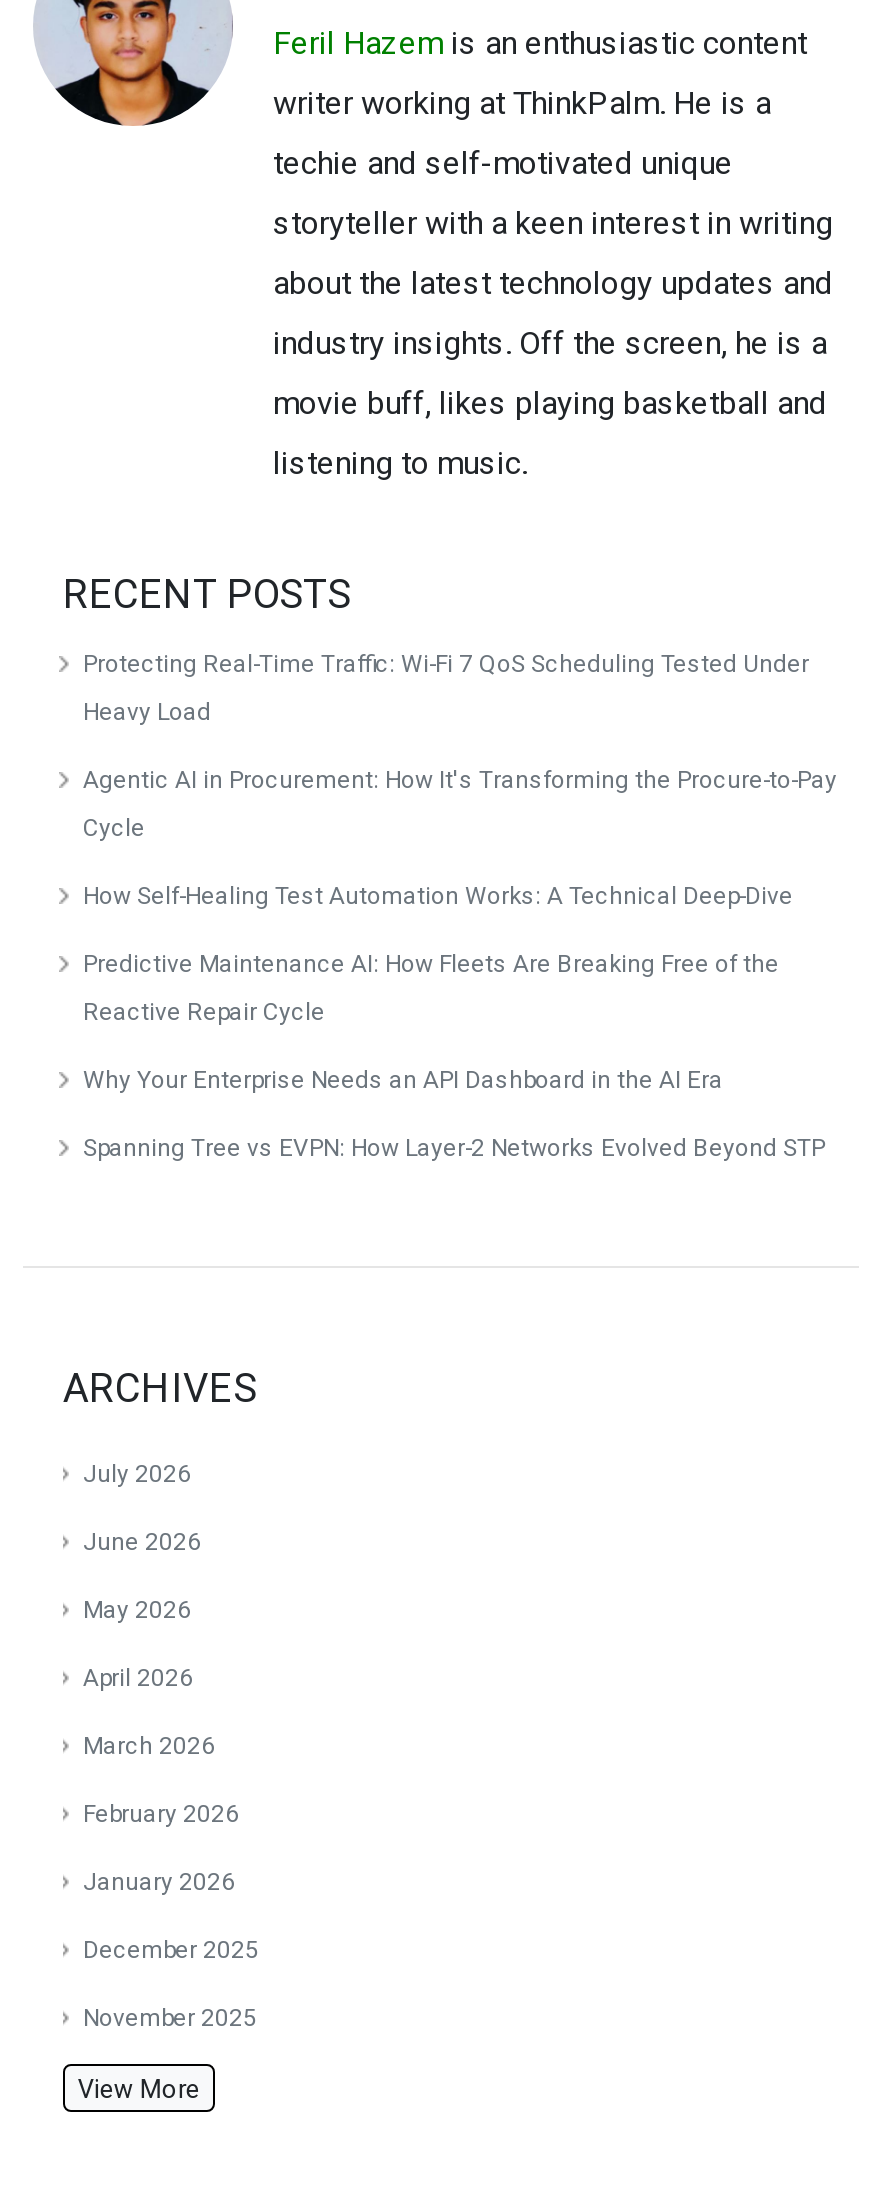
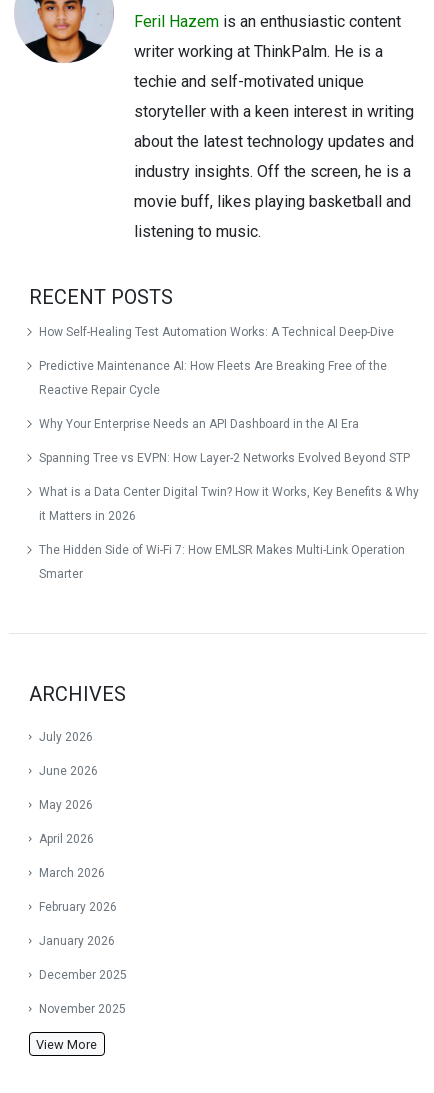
- Protecting Real-Time Traffic: Wi-Fi 7 QoS Scheduling Tested Under
- Heavy Load
- Agentic AI in Procurement: How It's Transforming the Procure-to-Pay
- Cycle

moved up: How Self-Healing Test Automation Works: A Technical Deep-Dive | Predictive Maintenance AI: How Fleets Are Breaking Free of the | Reactive Repair Cycle | Why Your Enterprise Needs an API Dashboard in the AI Era | Spanning Tree vs EVPN: How Layer-2 Networks Evolved Beyond STP

+ What is a Data Center Digital Twin? How it Works, Key Benefits & Why
+ it Matters in 2026
+ The Hidden Side of Wi-Fi 7: How EMLSR Makes Multi-Link Operation
+ Smarter
